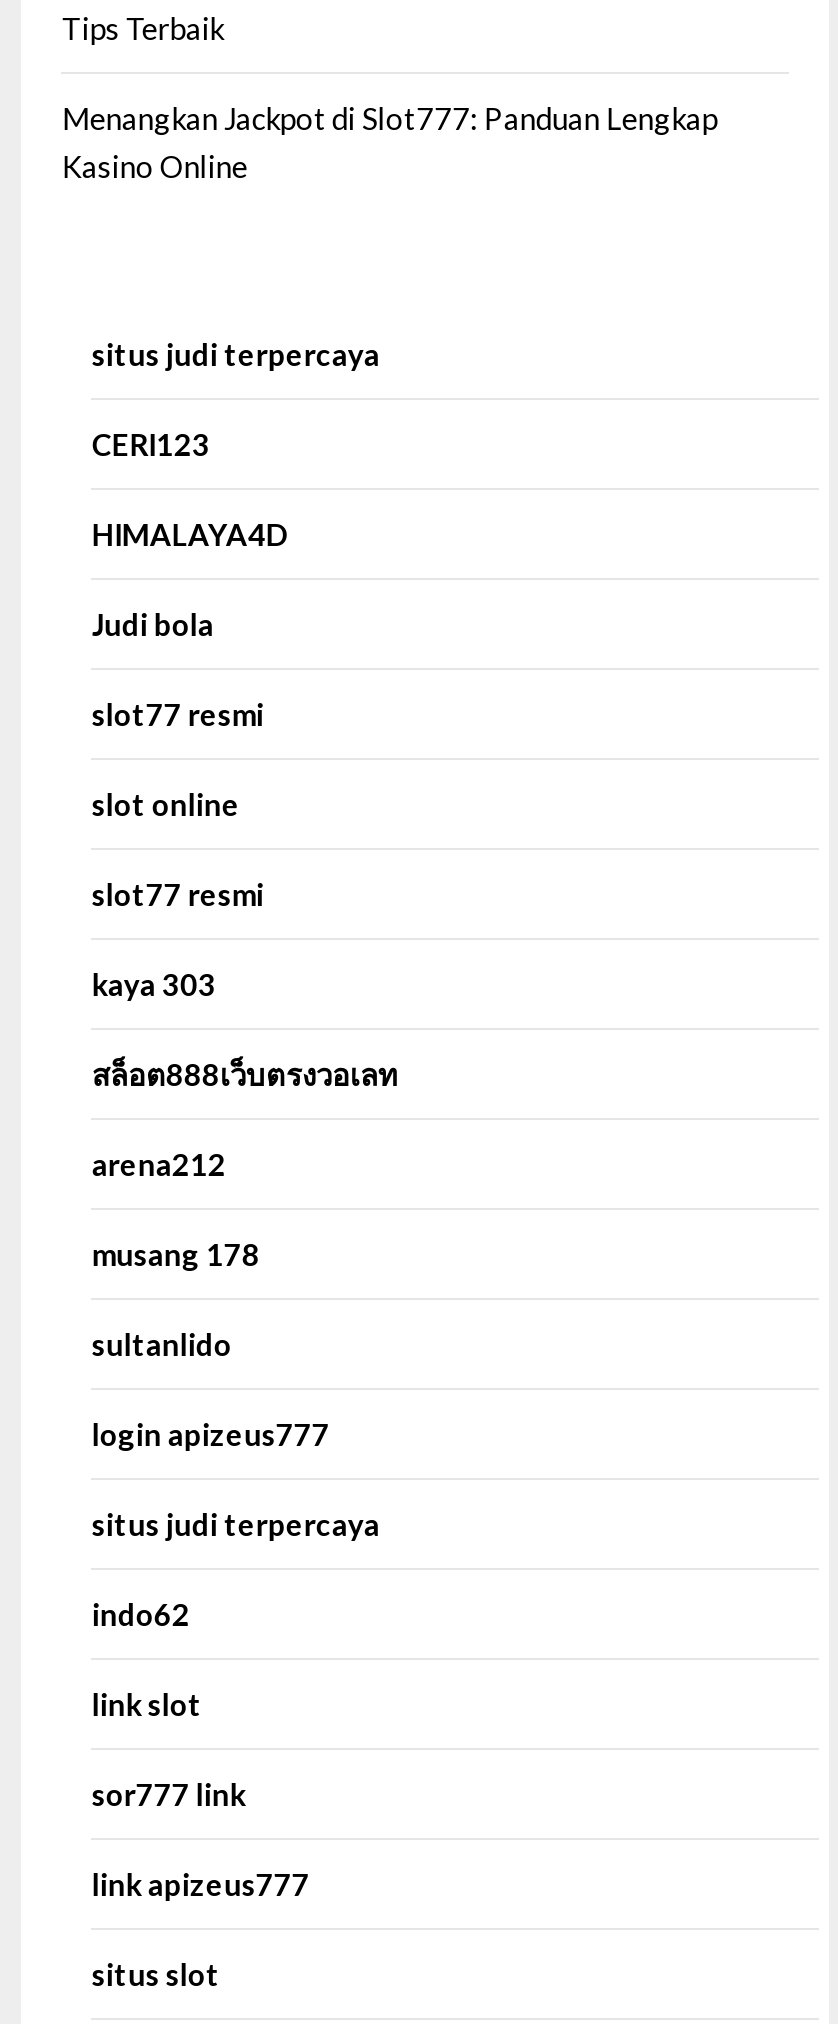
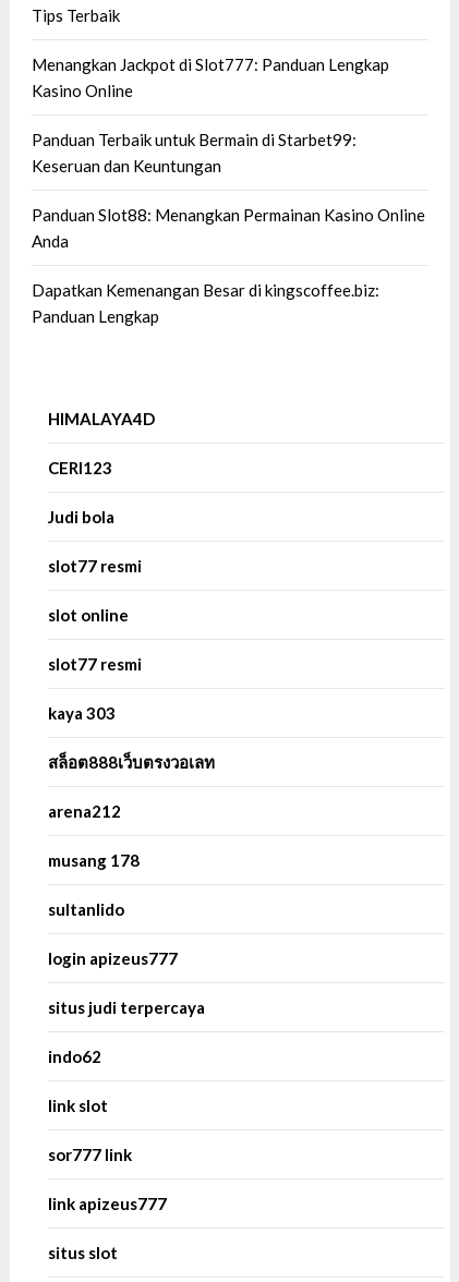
- situs judi terpercaya
- CERI123
+ Panduan Terbaik untuk Bermain di Starbet99:
+ Keseruan dan Keuntungan
+ Panduan Slot88: Menangkan Permainan Kasino Online
+ Anda
+ Dapatkan Kemenangan Besar di kingscoffee.biz:
+ Panduan Lengkap

+ CERI123
